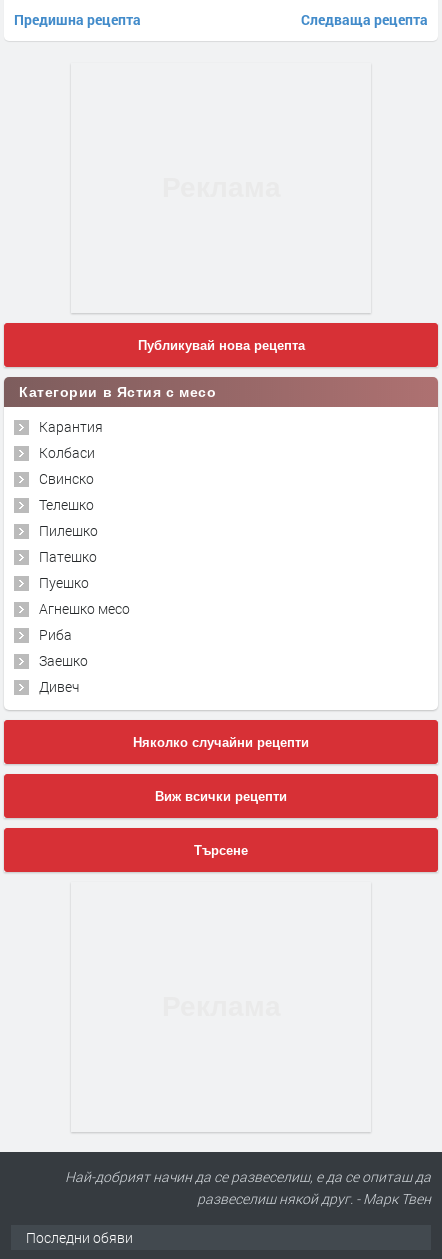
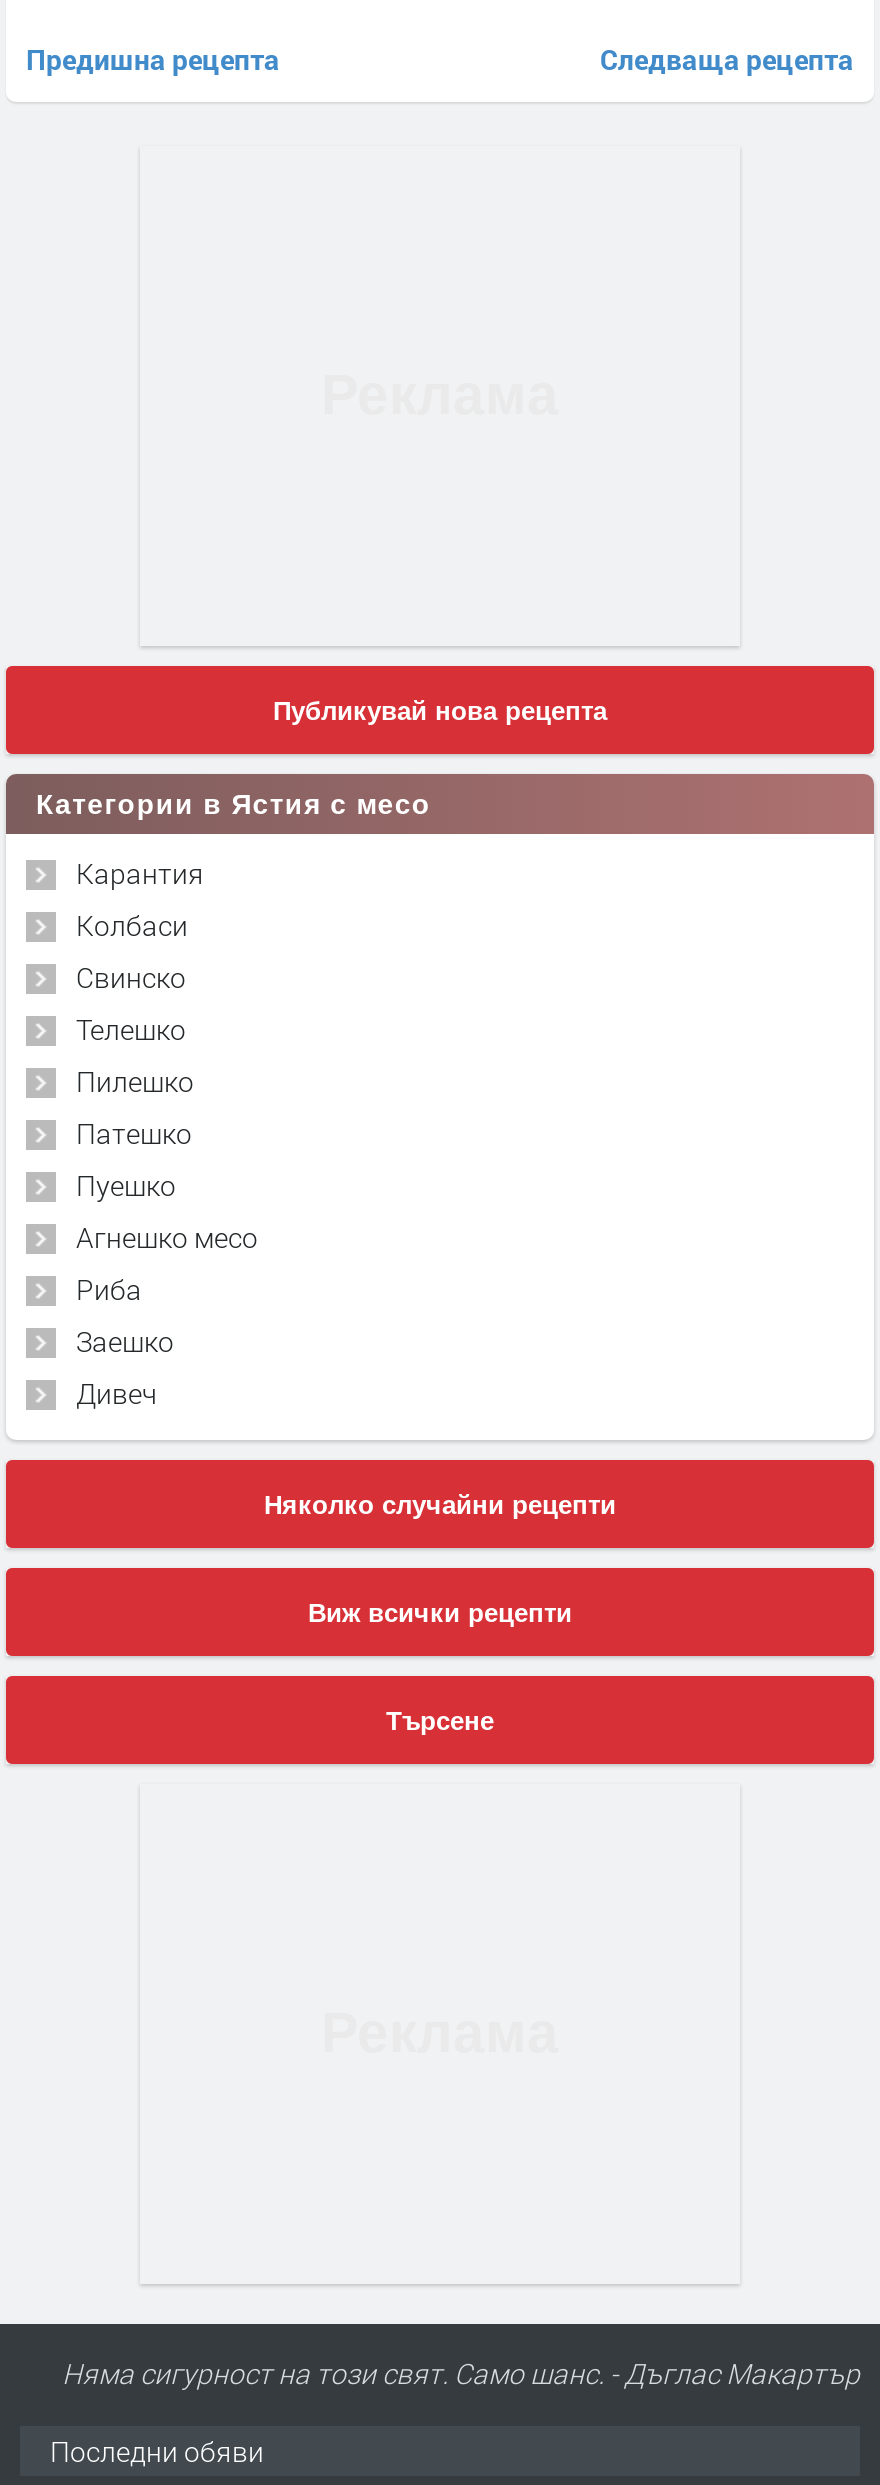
- Най-добрият начин да се развеселиш, е да се опиташ да
- развеселиш някой друг. - Марк Твен
+ Няма сигурност на този свят. Само шанс. - Дъглас Макартър
